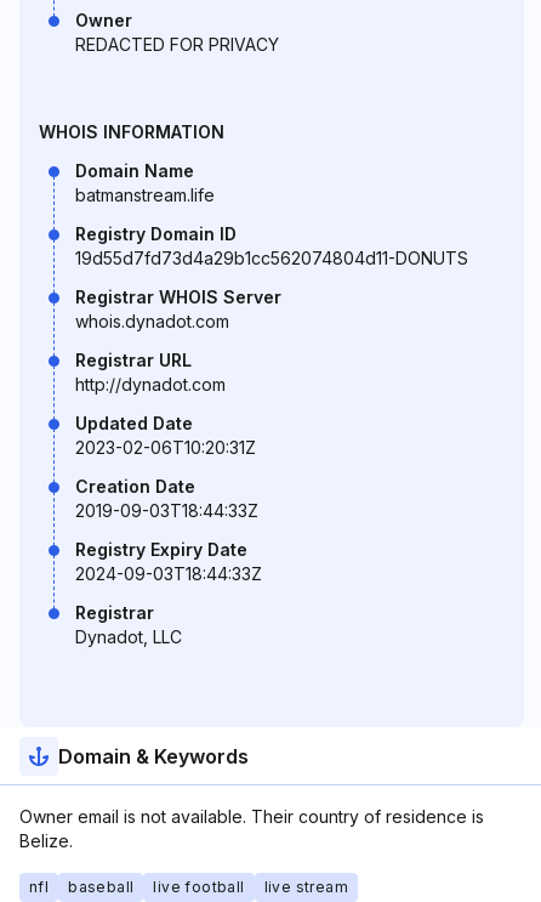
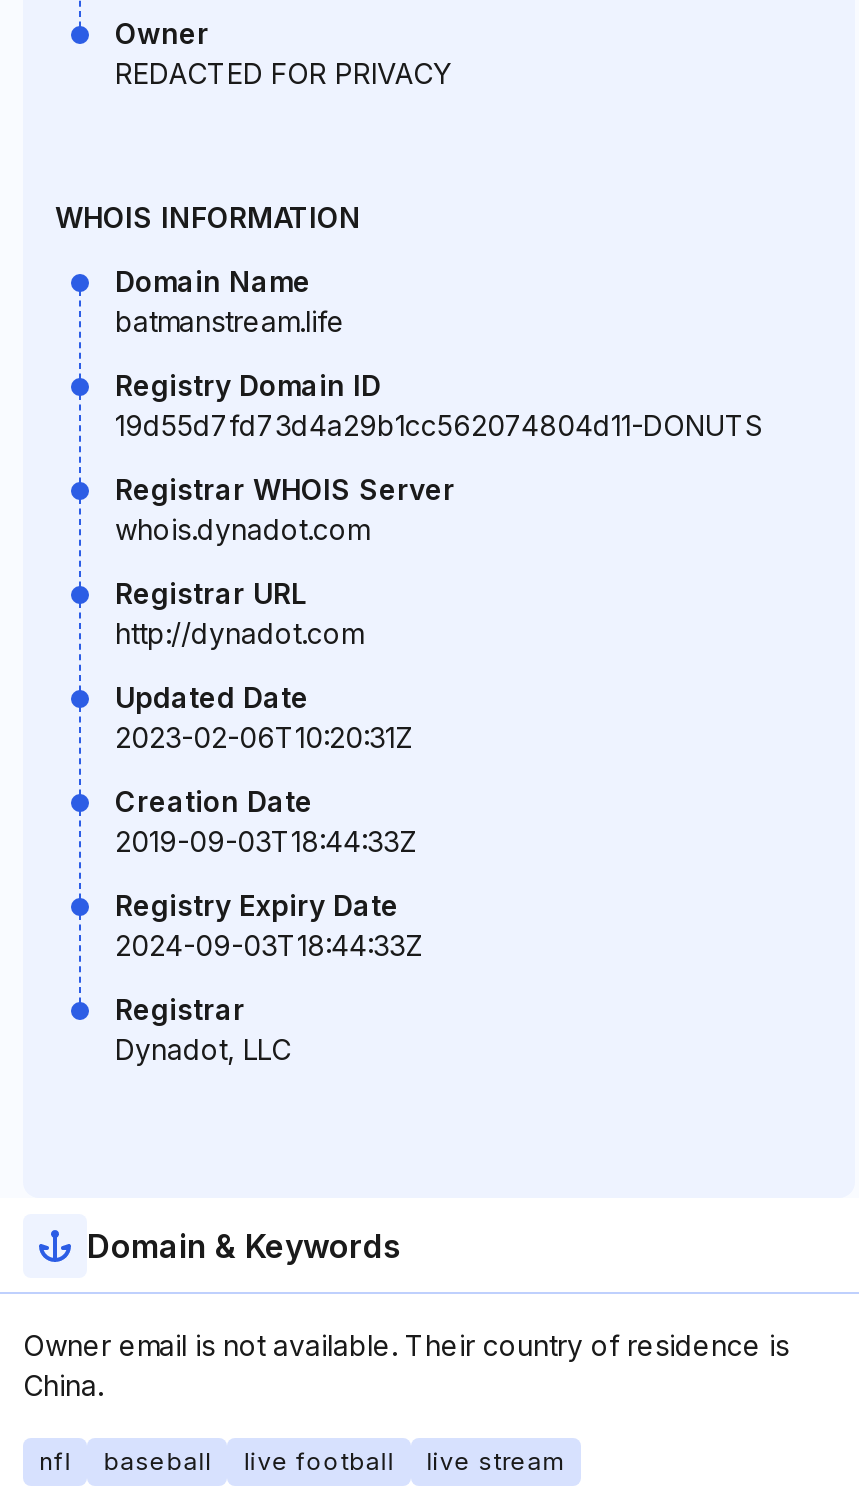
- Belize.
+ China.
